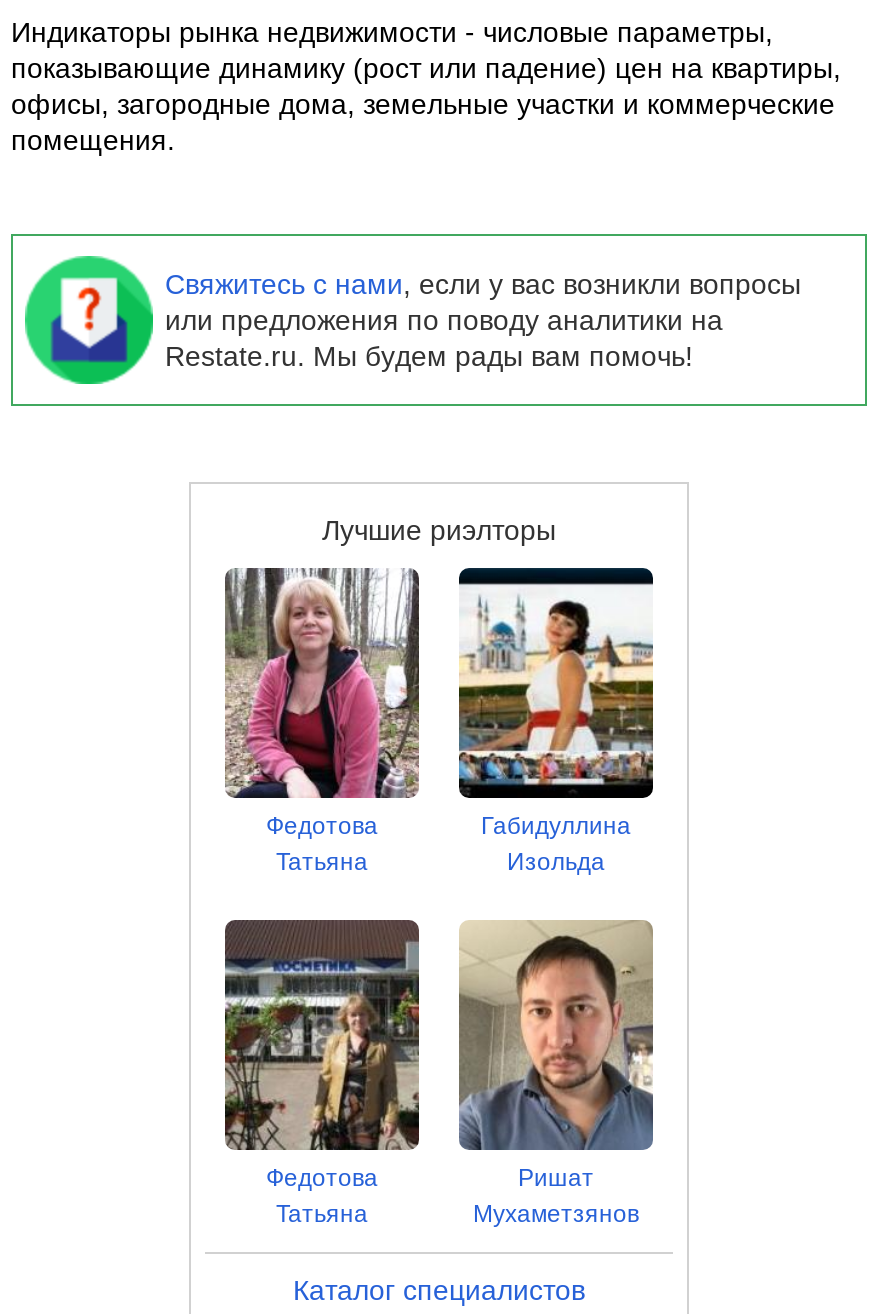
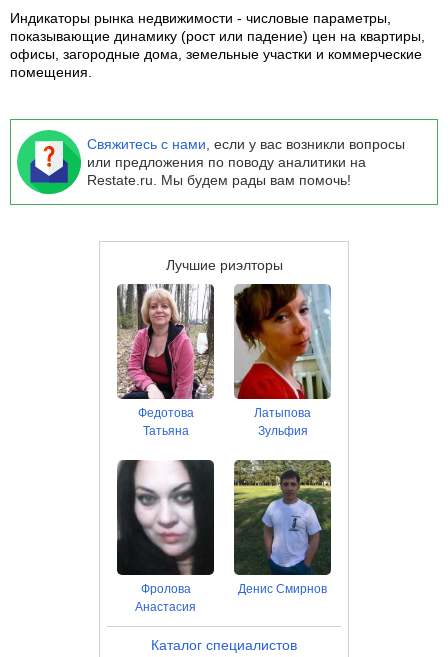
- [image]
- Габидуллина
- Изольда
+ [image]
+ Латыпова
+ Зульфия

- [image]
- Федотова
- Татьяна
+ [image]
+ Фролова
+ Анастасия

- [image]
- Ришат
- Мухаметзянов
+ [image]
+ Денис Смирнов
